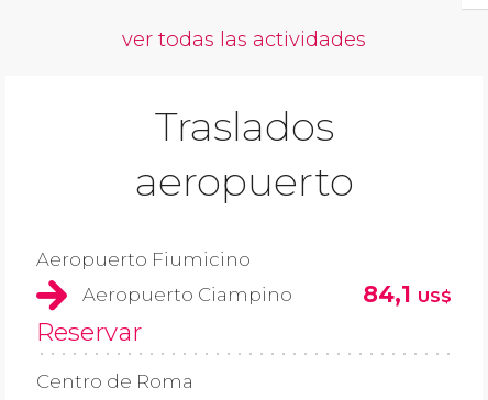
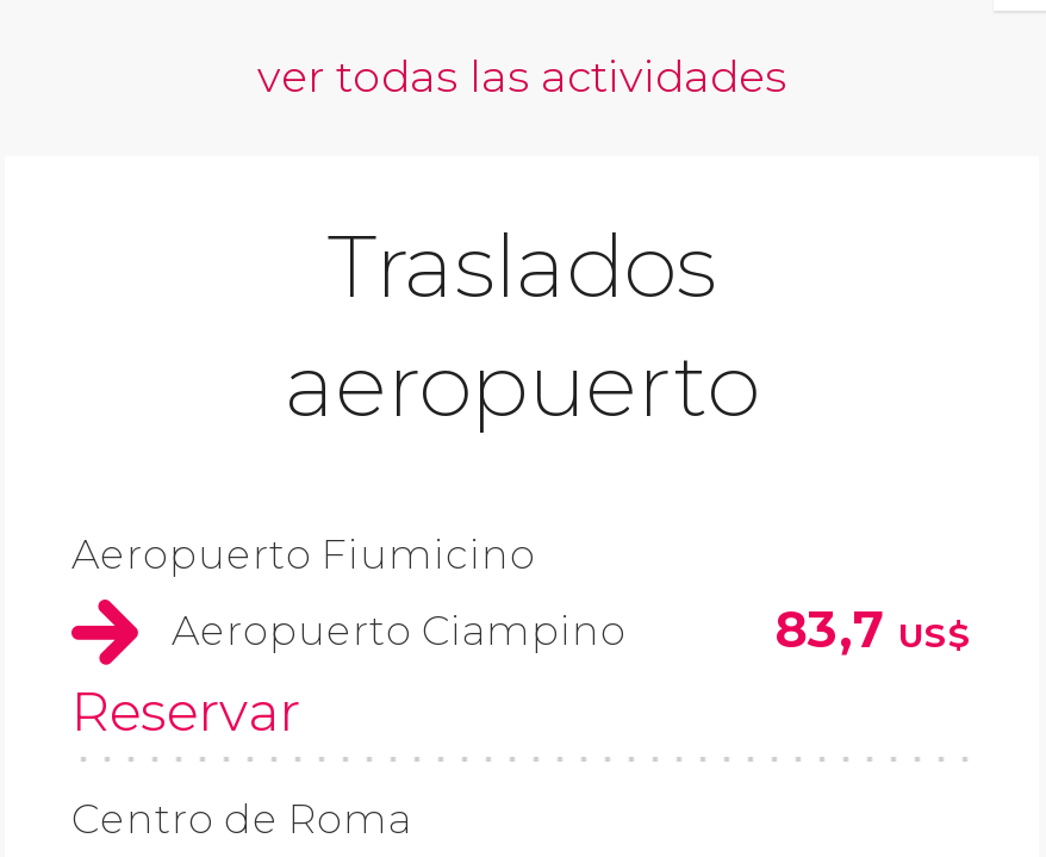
- 84,1 US$
+ 83,7 US$
